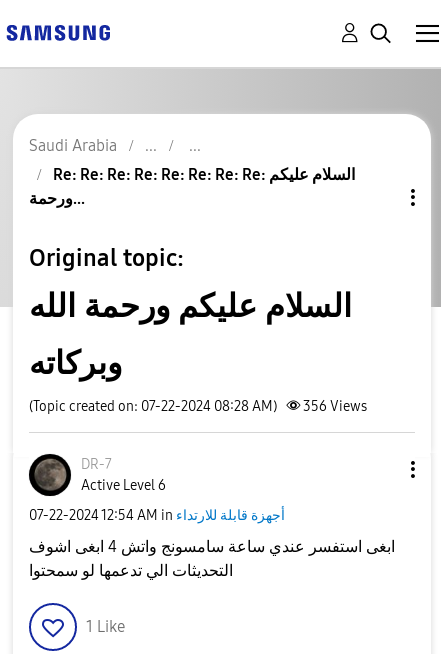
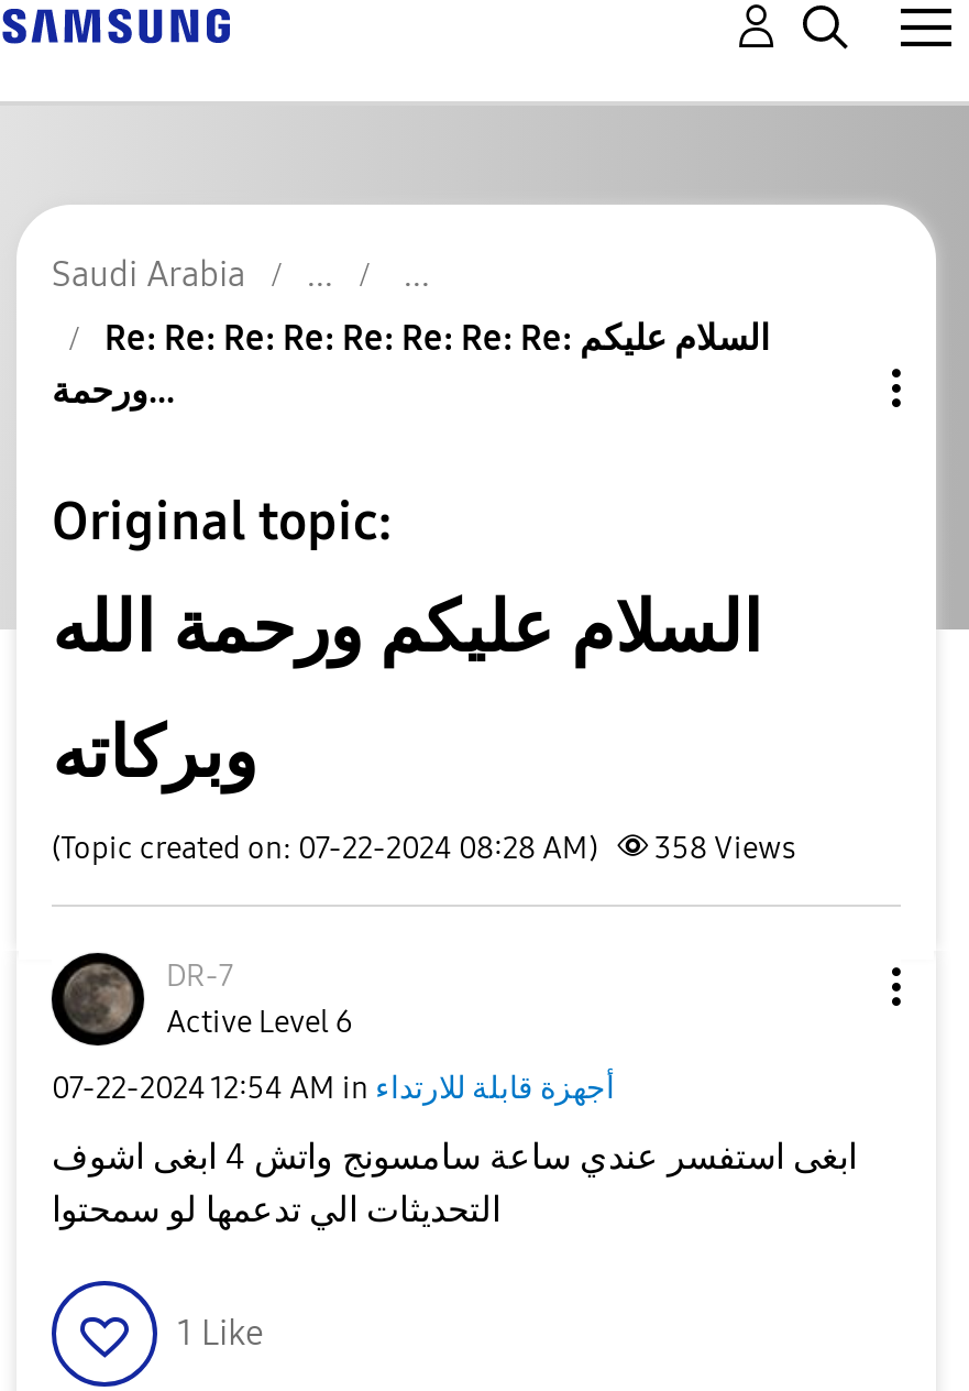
- (Topic created on: 07-22-2024 08:28 AM) 356 Views
+ (Topic created on: 07-22-2024 08:28 AM) 358 Views
